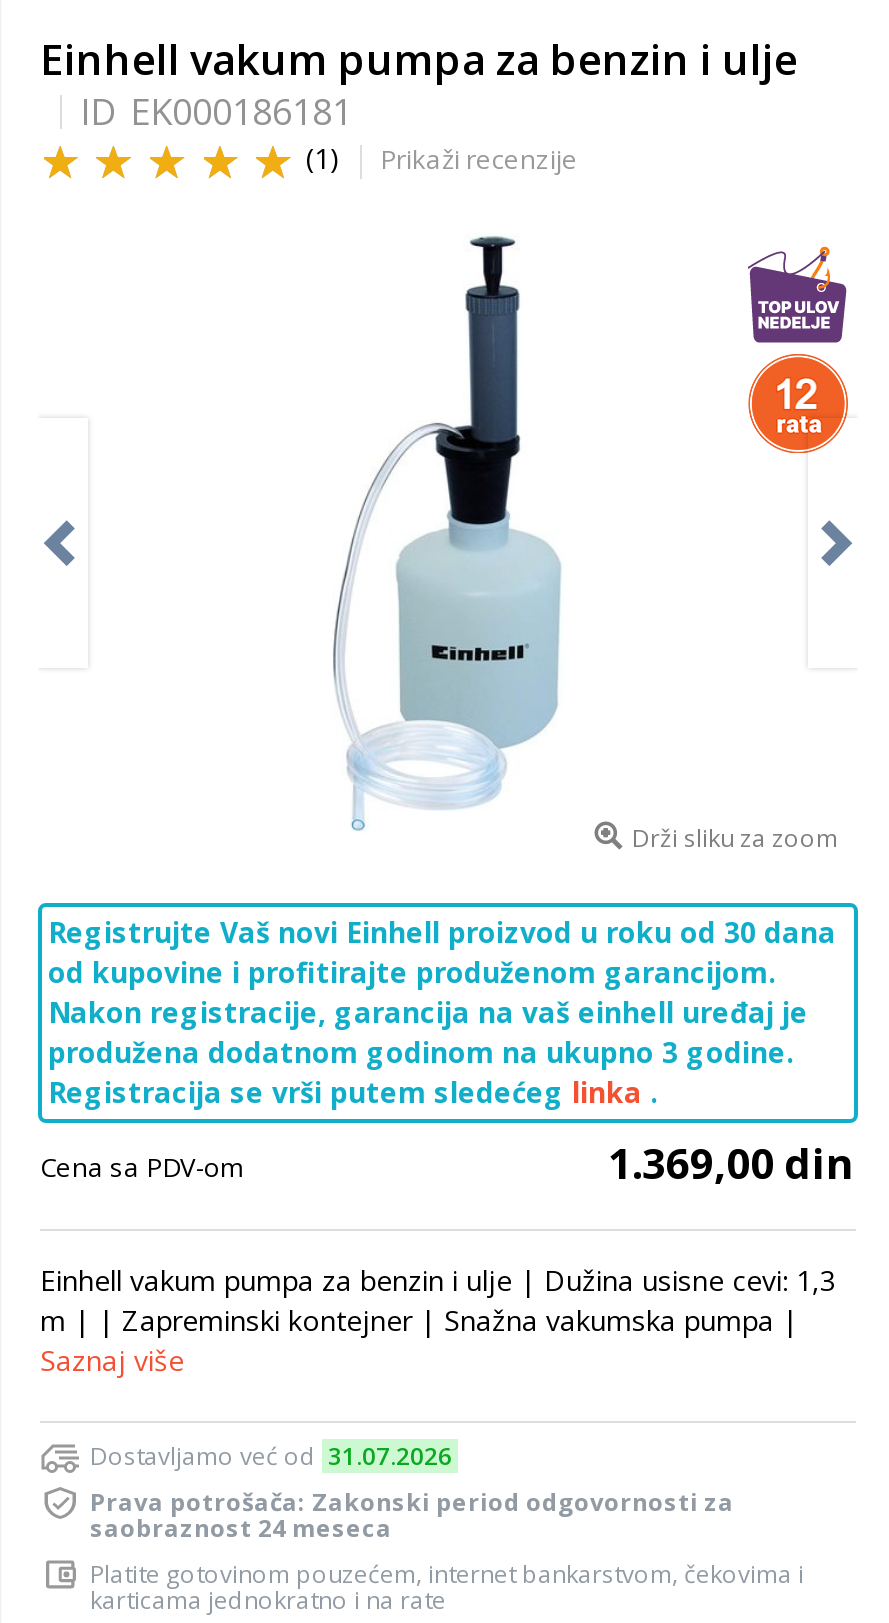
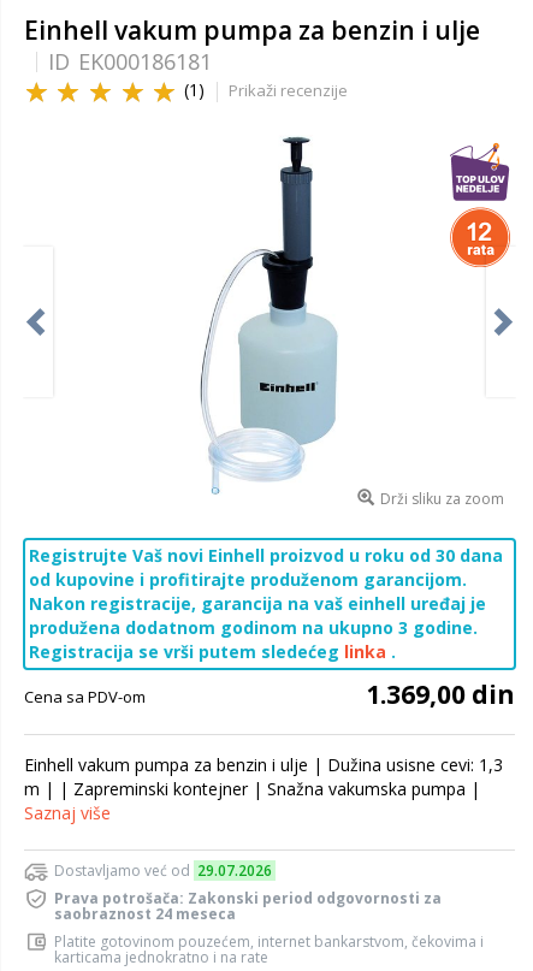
- Dostavljamo već od 31.07.2026
+ Dostavljamo već od 29.07.2026
